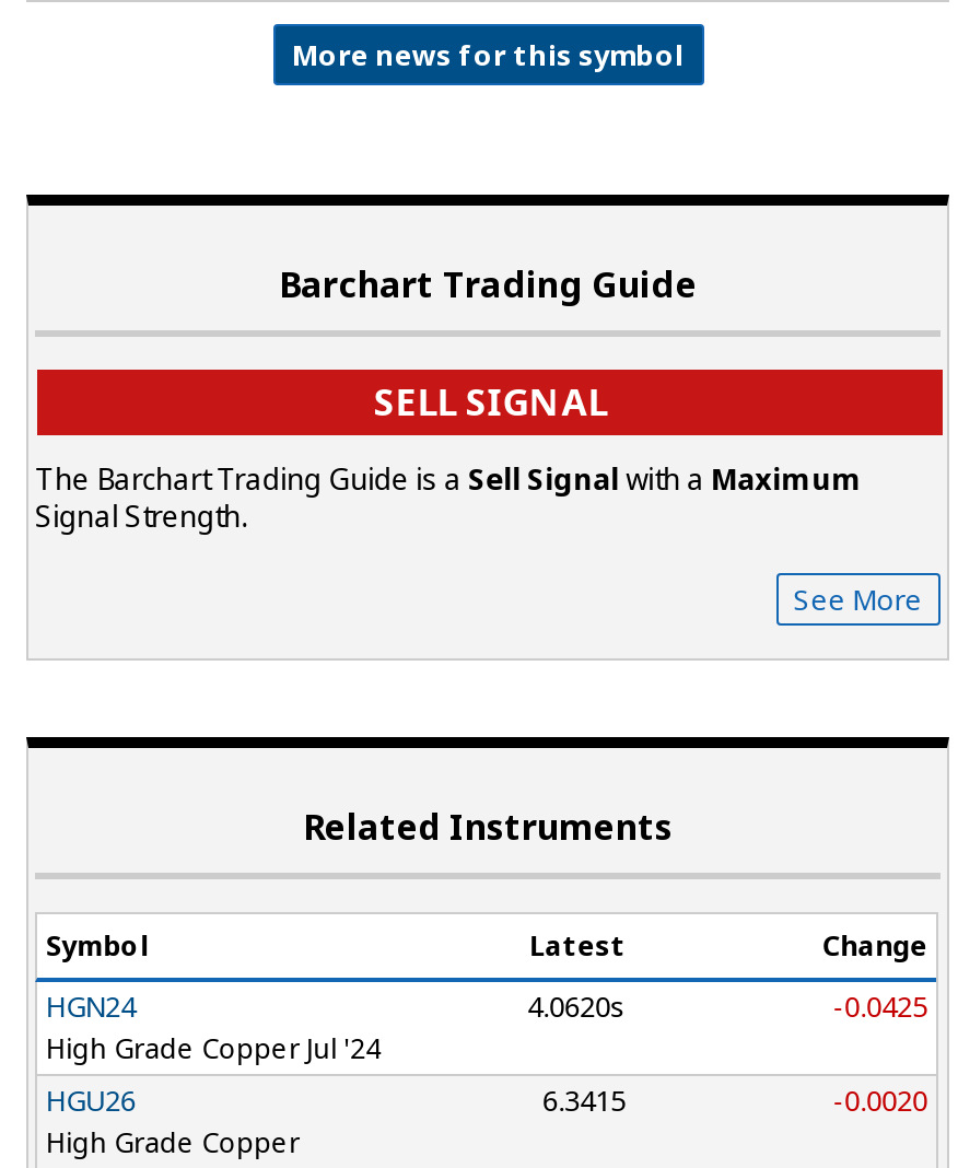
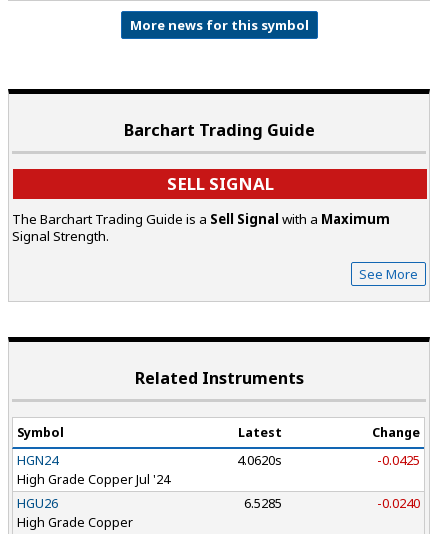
- 6.3415
+ 6.5285

- -0.0020
+ -0.0240
